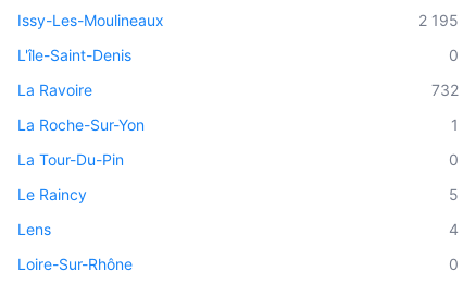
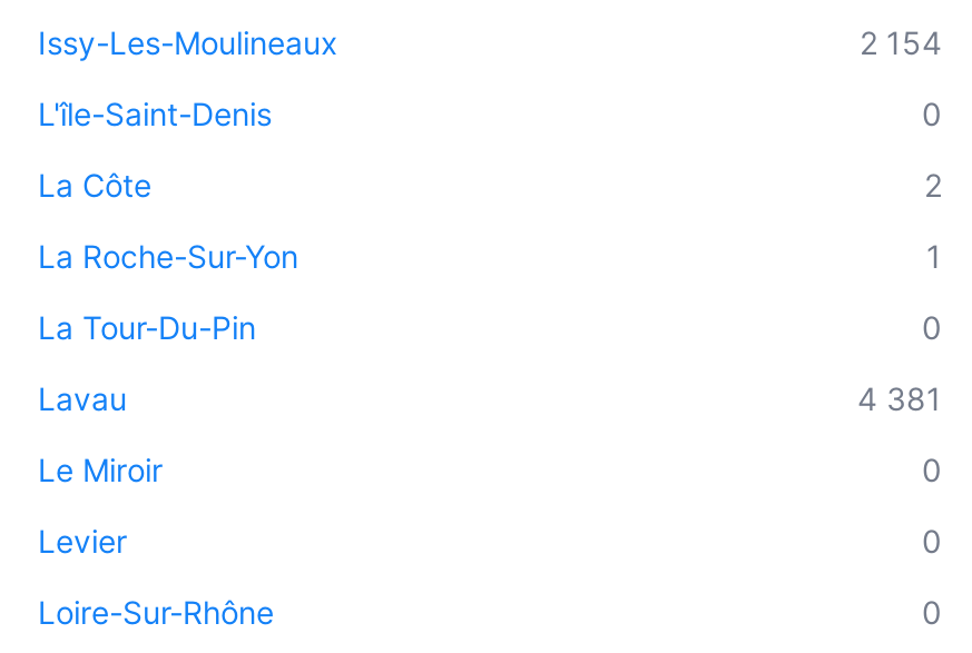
- 2 195
+ 2 154

- La Ravoire
+ La Côte

- 732
+ 2

- Le Raincy
- 5
- Lens
- 4
+ Lavau
+ 4 381
+ Le Miroir
+ 0
+ Levier
+ 0
